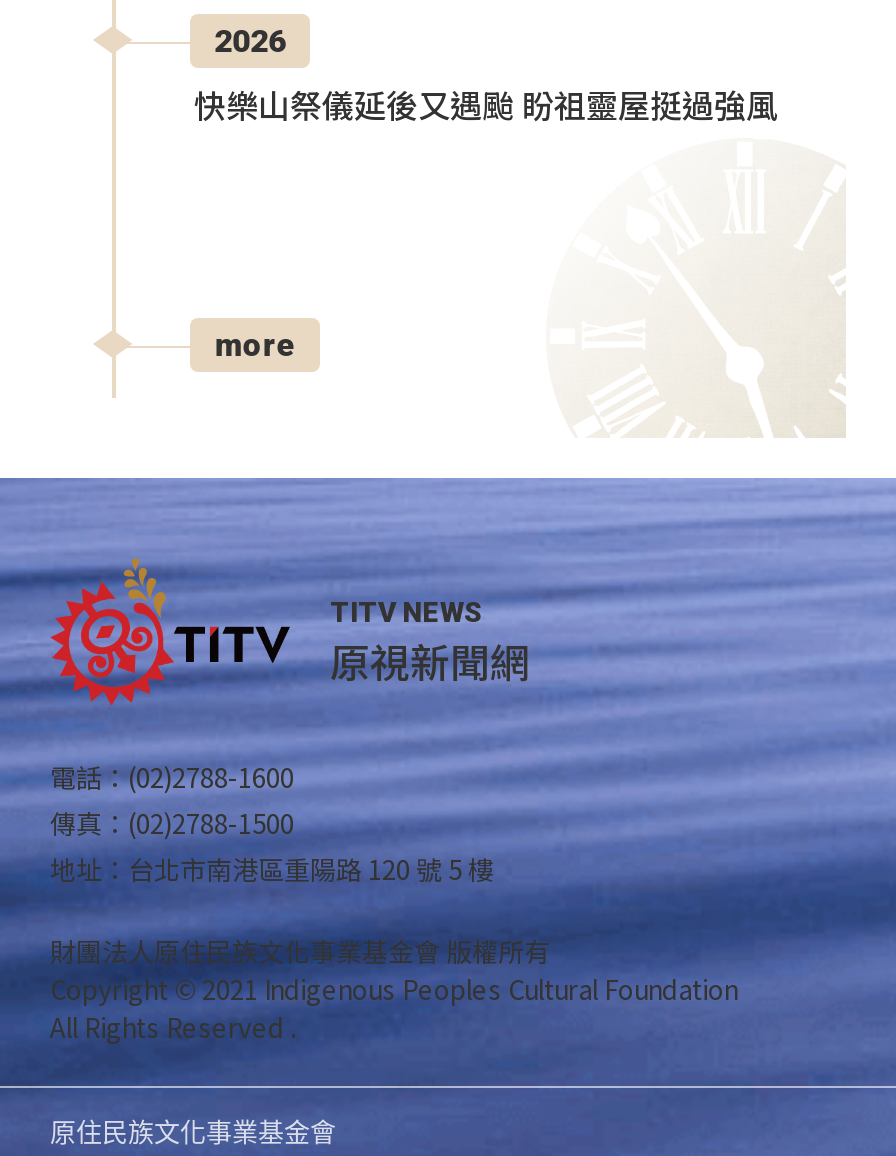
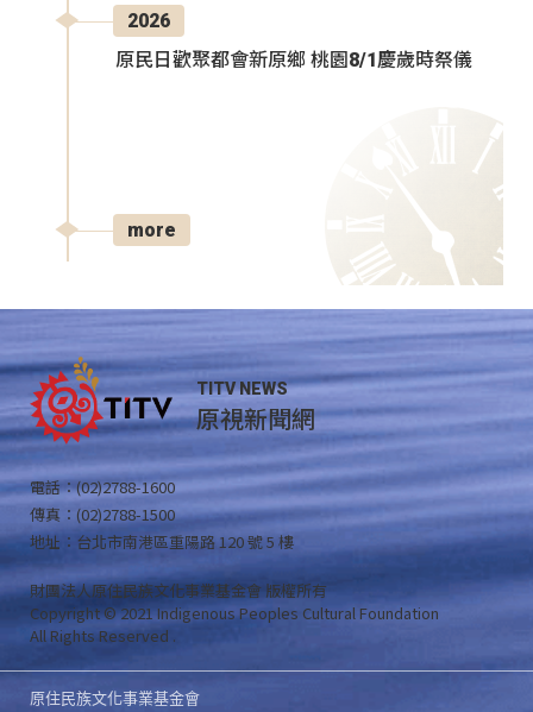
- 快樂山祭儀延後又遇颱 盼祖靈屋挺過強風
+ 原民日歡聚都會新原鄉 桃園8/1慶歲時祭儀
